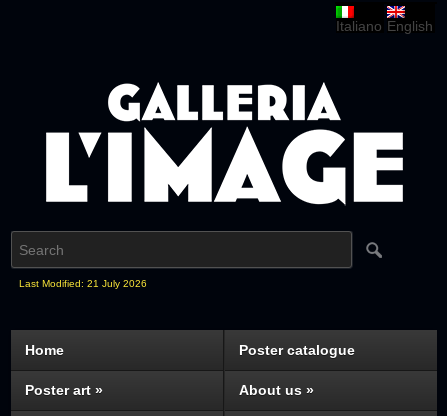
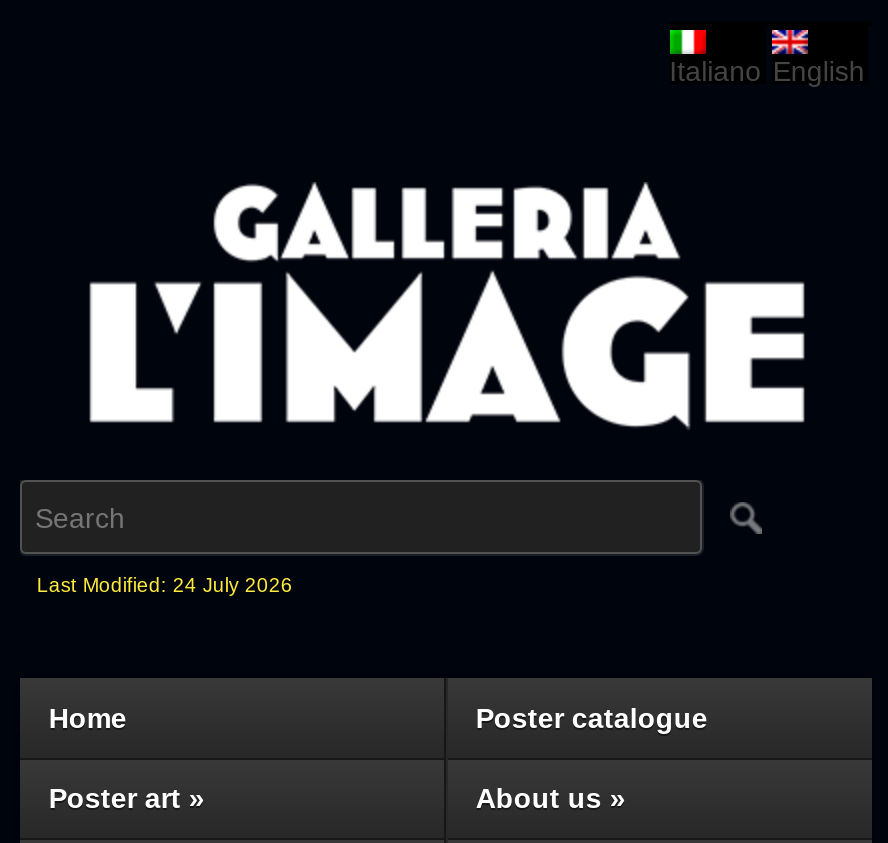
- Last Modified: 21 July 2026
+ Last Modified: 24 July 2026
